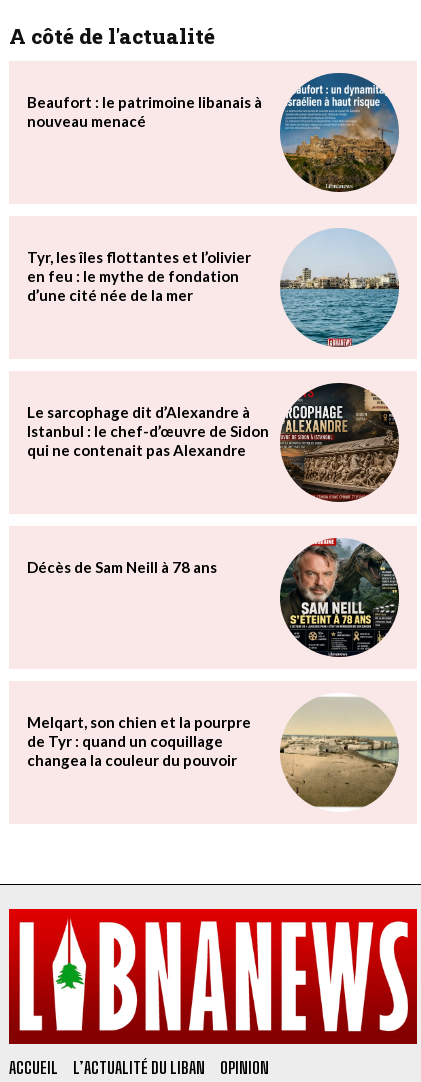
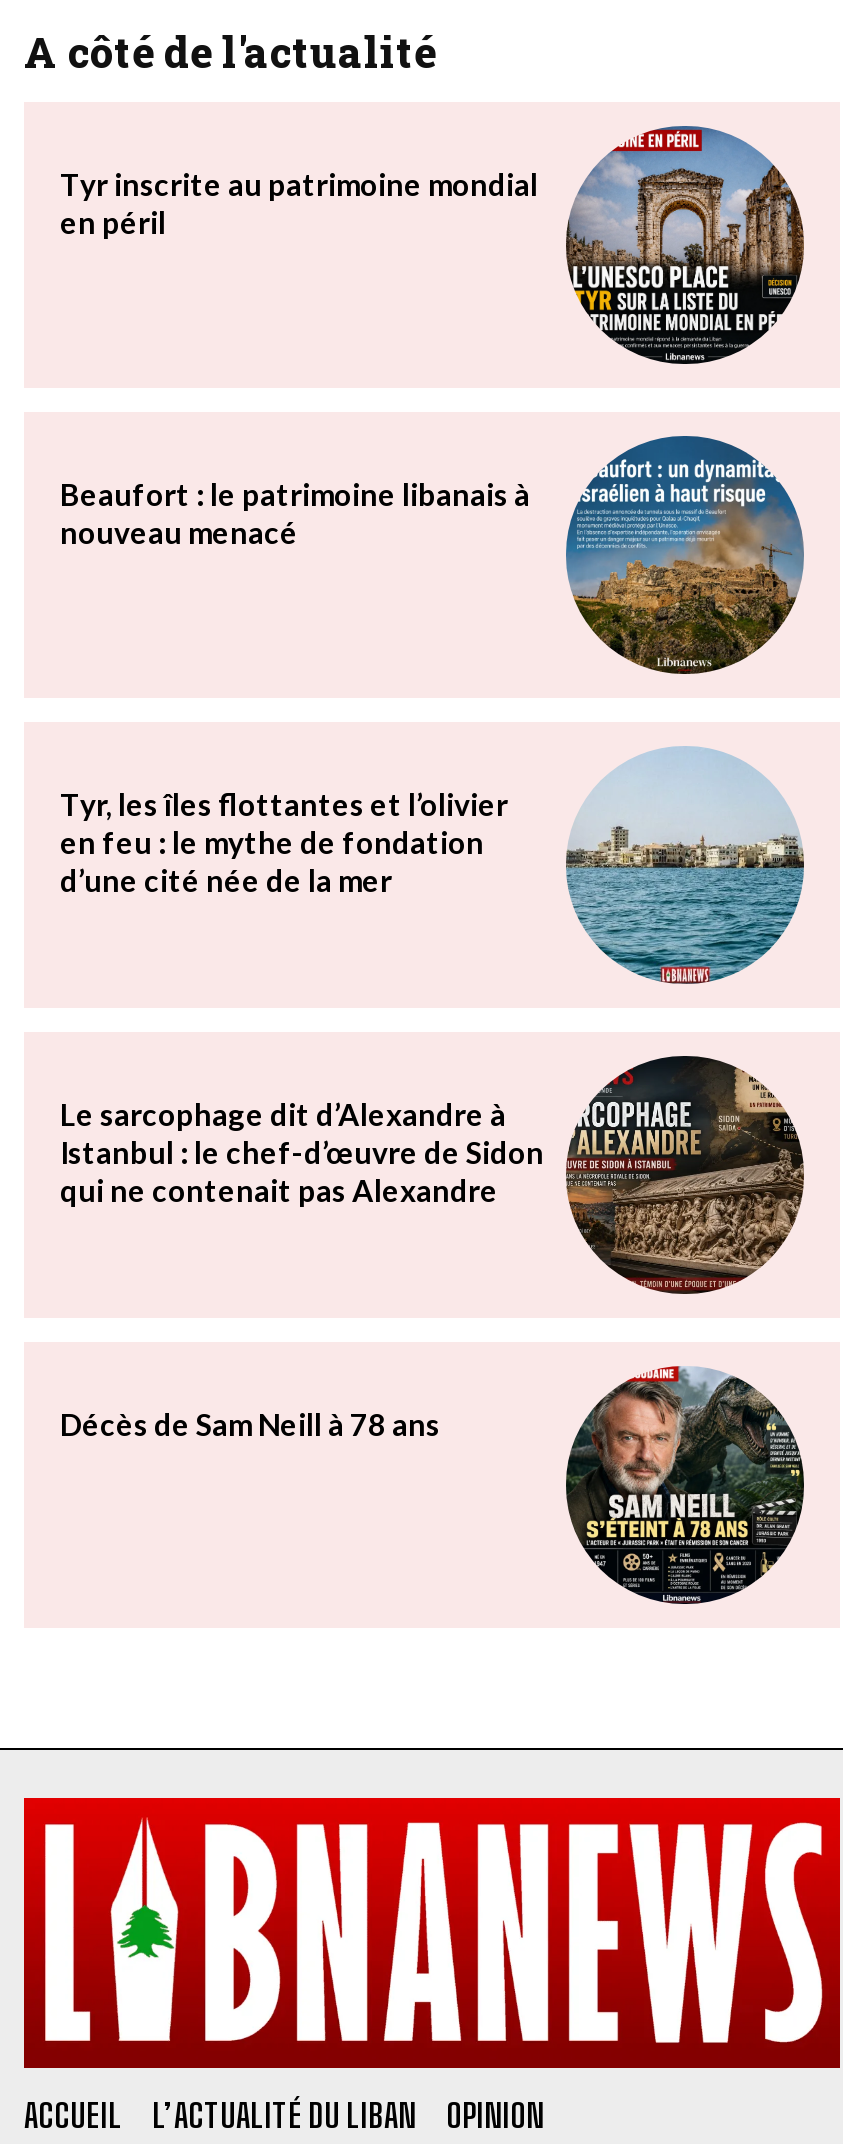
+ [image]
+ Tyr inscrite au patrimoine mondial
+ en péril

moved down: [image] | Beaufort : le patrimoine libanais à | nouveau menacé | ... | qui ne contenait pas Alexandre | Décès de Sam Neill à 78 ans

moved down: [image]

- [image]
- Melqart, son chien et la pourpre
- de Tyr : quand un coquillage
- changea la couleur du pouvoir
